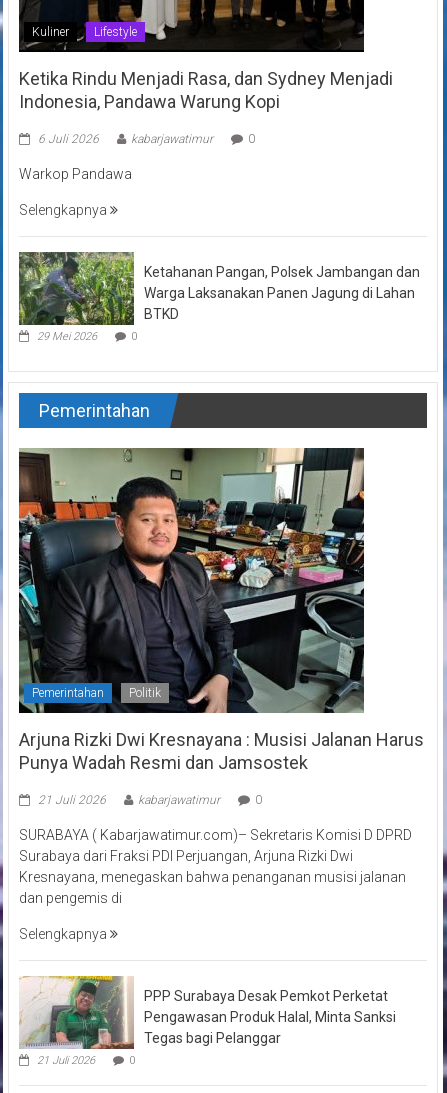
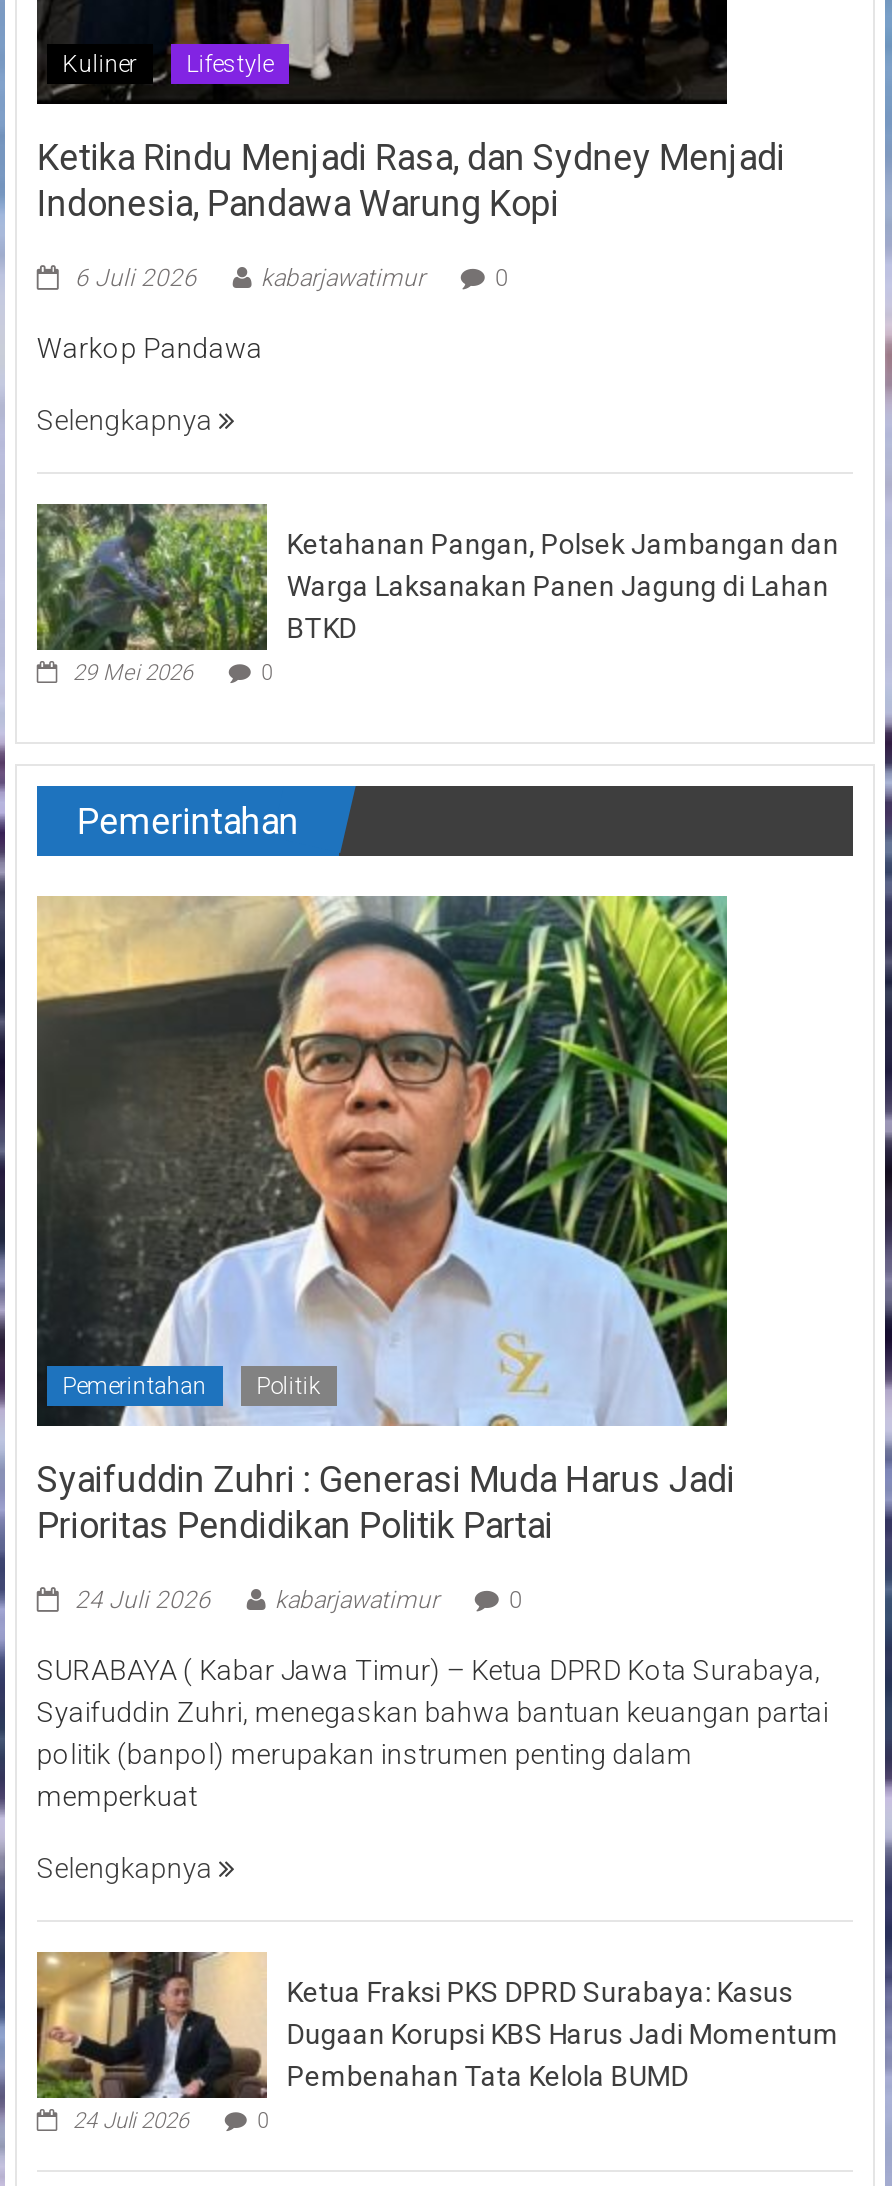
- [image]
- Arjuna Rizki Dwi Kresnayana : Musisi Jalanan Harus
- Punya Wadah Resmi dan Jamsostek
+ [image]
+ Syaifuddin Zuhri : Generasi Muda Harus Jadi
+ Prioritas Pendidikan Politik Partai

- 21 Juli 2026
+ 24 Juli 2026

- SURABAYA ( Kabarjawatimur.com)– Sekretaris Komisi D DPRD
- Surabaya dari Fraksi PDI Perjuangan, Arjuna Rizki Dwi
- Kresnayana, menegaskan bahwa penanganan musisi jalanan
- dan pengemis di
+ SURABAYA ( Kabar Jawa Timur) – Ketua DPRD Kota Surabaya,
+ Syaifuddin Zuhri, menegaskan bahwa bantuan keuangan partai
+ politik (banpol) merupakan instrumen penting dalam
+ memperkuat

- [image]
- 21 Juli 2026
+ [image]
+ 24 Juli 2026

- PPP Surabaya Desak Pemkot Perketat
- Pengawasan Produk Halal, Minta Sanksi
- Tegas bagi Pelanggar
+ Ketua Fraksi PKS DPRD Surabaya: Kasus
+ Dugaan Korupsi KBS Harus Jadi Momentum
+ Pembenahan Tata Kelola BUMD
